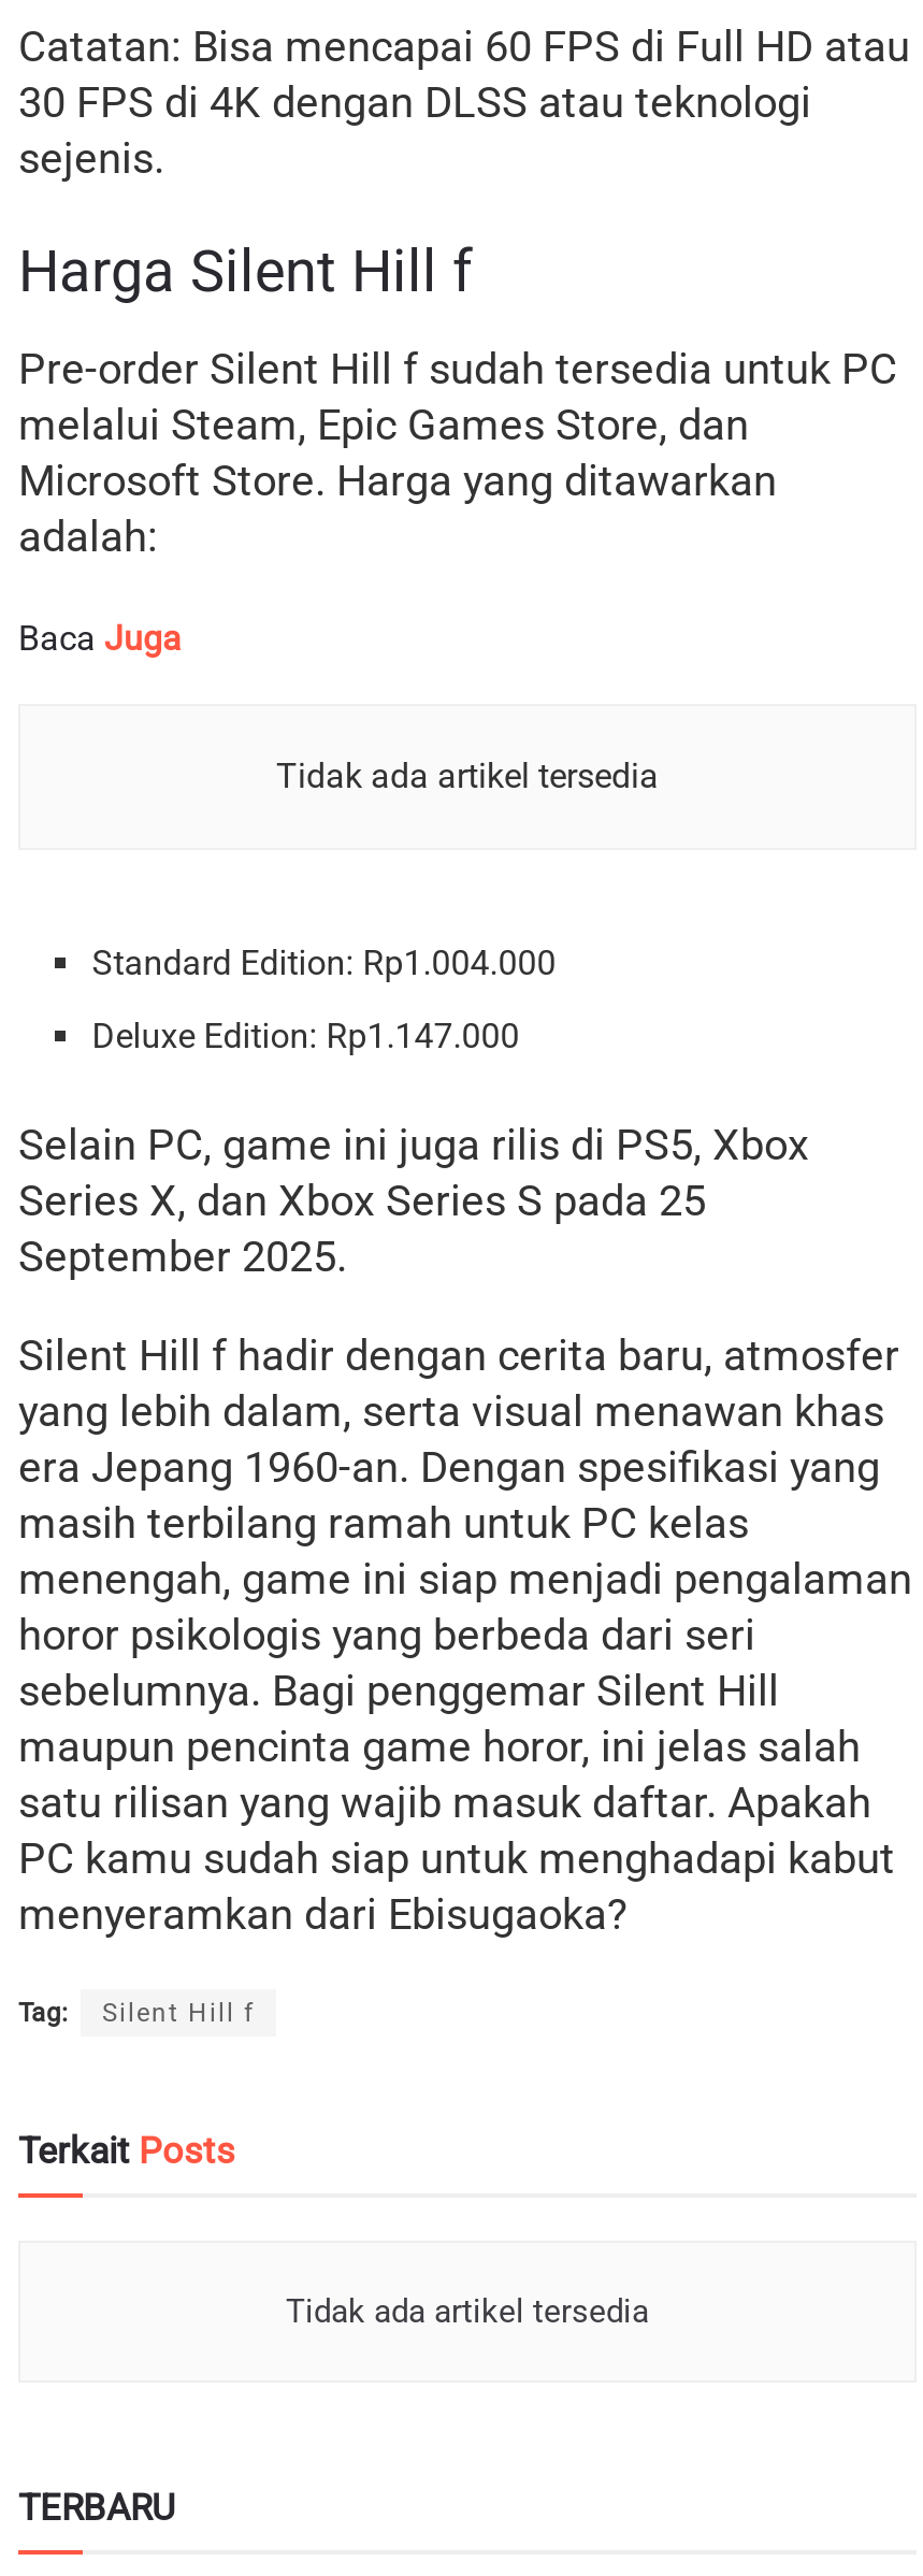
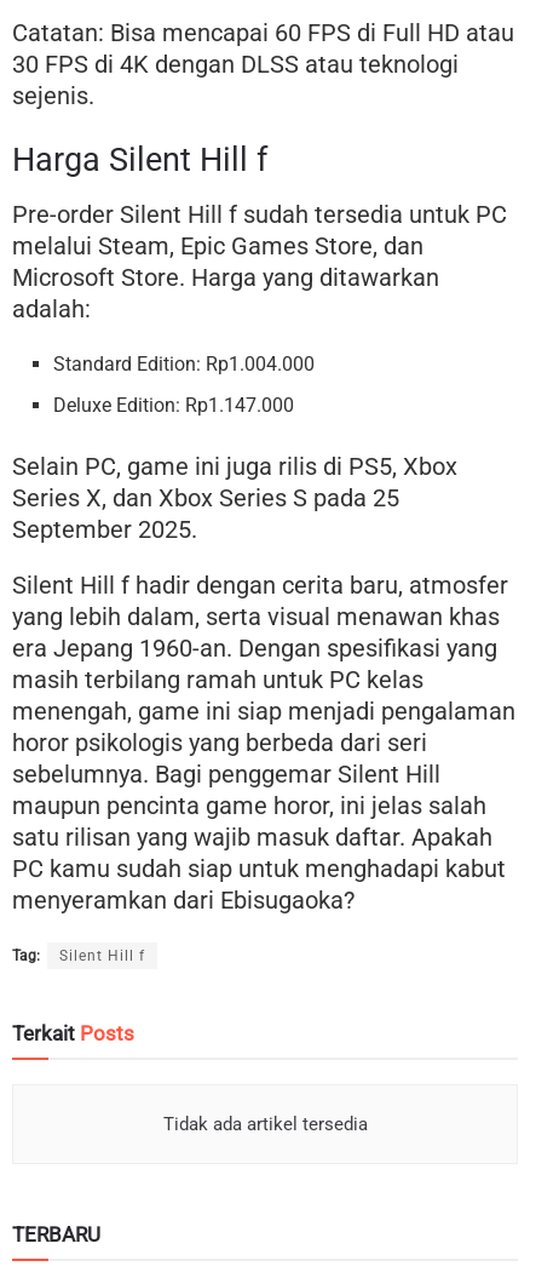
- Baca Juga
- Tidak ada artikel tersedia
